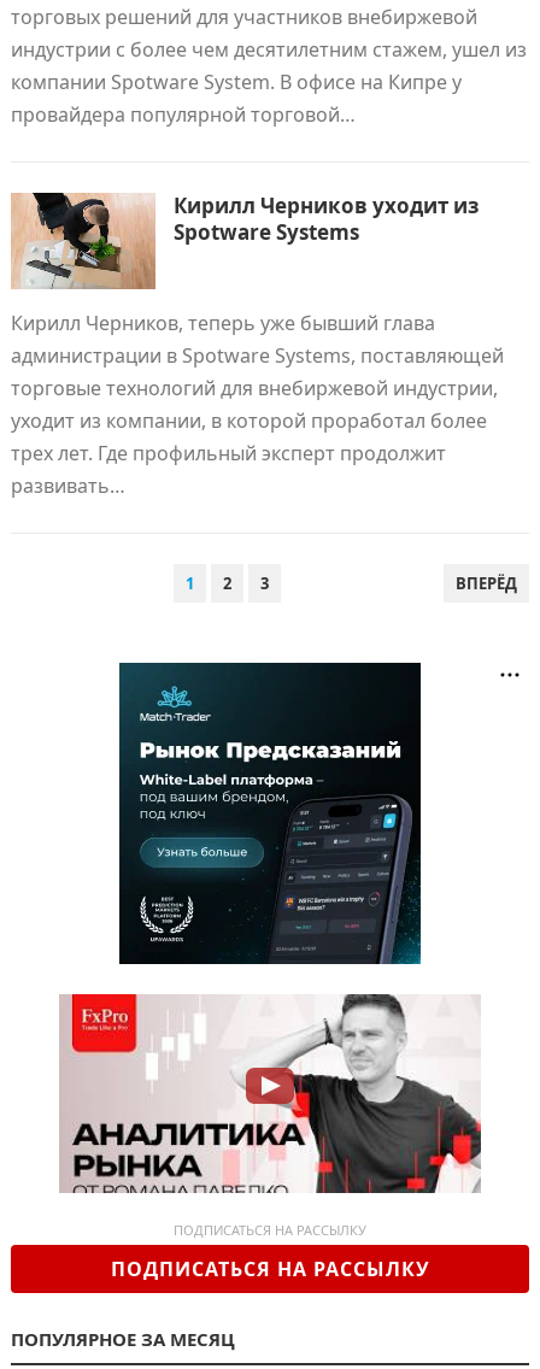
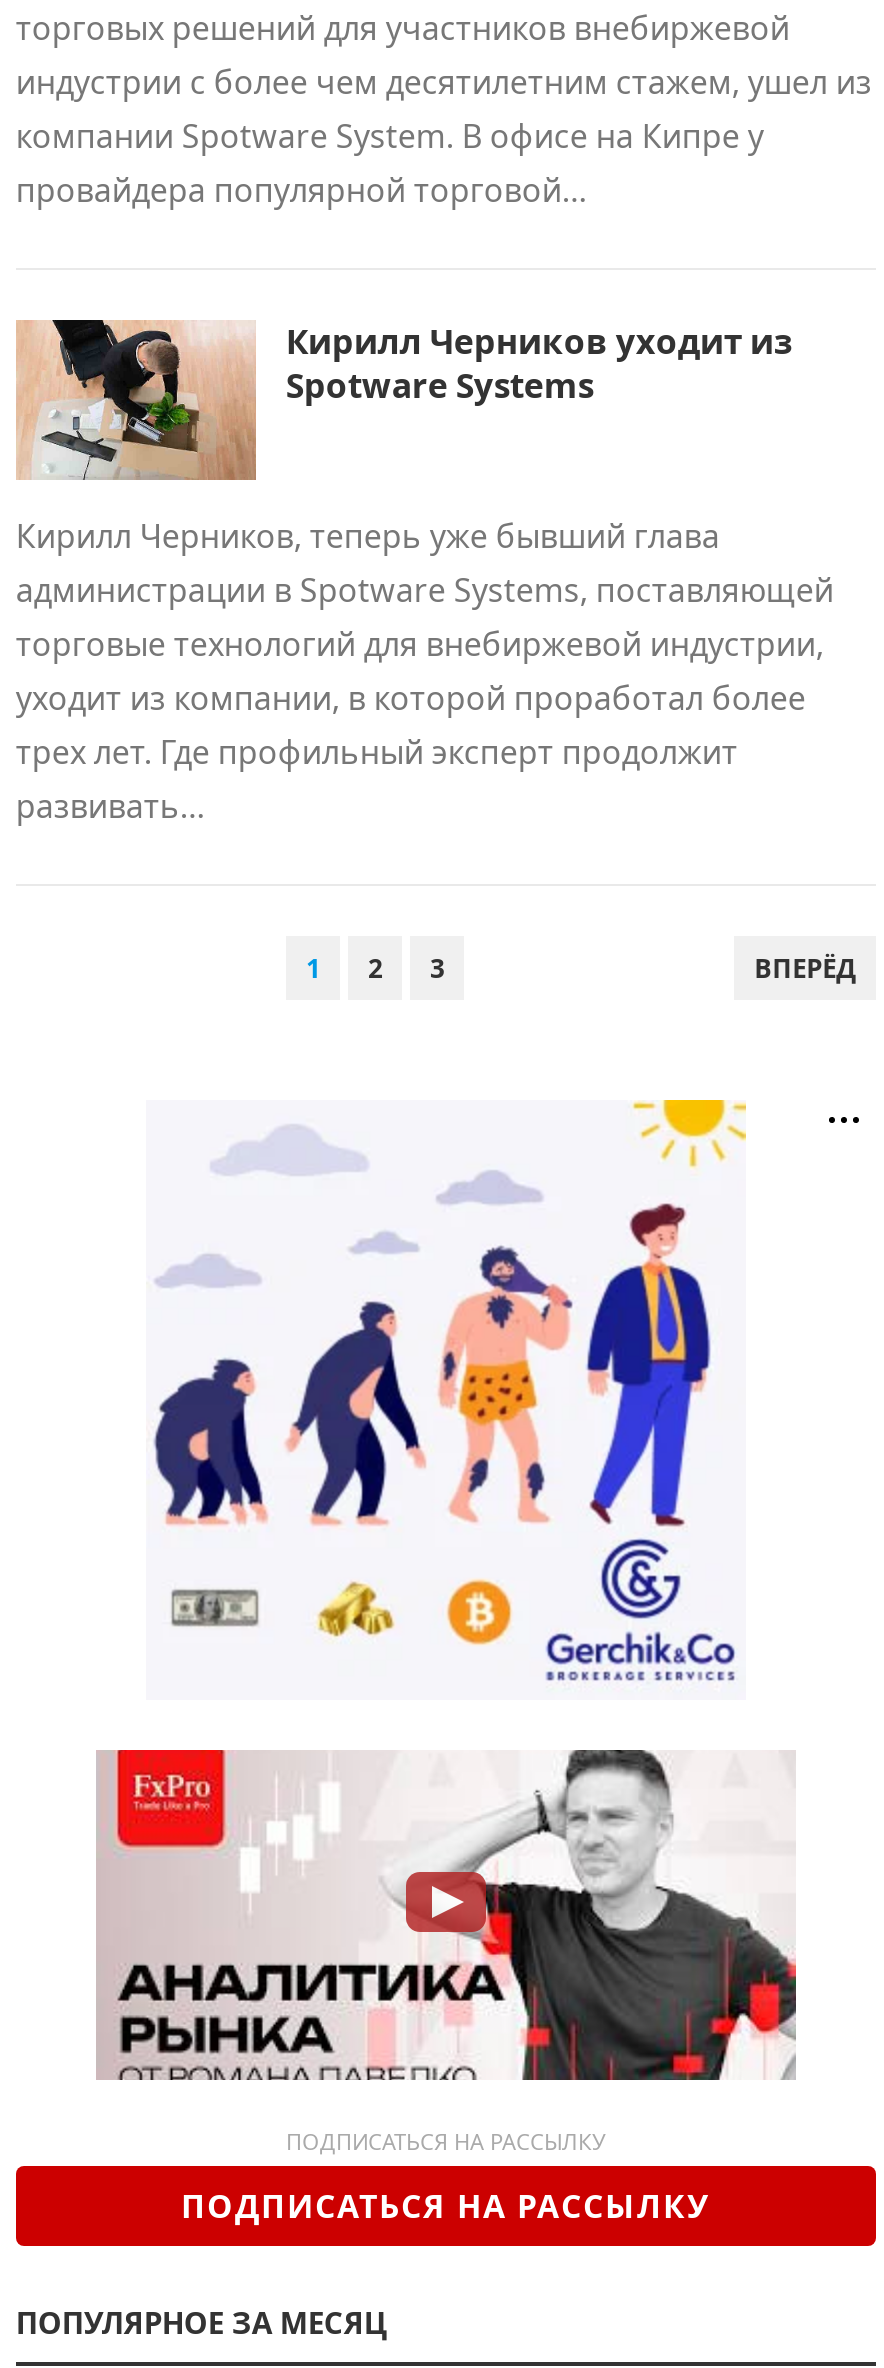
- [image]
+ [image]
